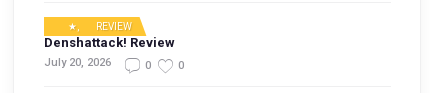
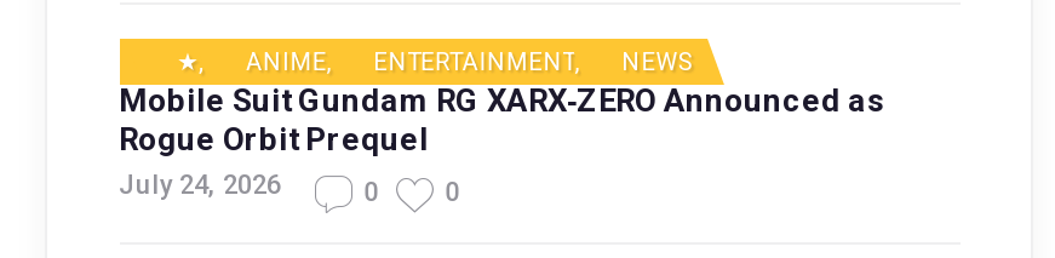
- REVIEW
- Denshattack! Review
- July 20, 2026
+ ANIME,
+ ENTERTAINMENT,
+ NEWS
+ Mobile Suit Gundam RG XARX‑ZERO Announced as
+ Rogue Orbit Prequel
+ July 24, 2026
